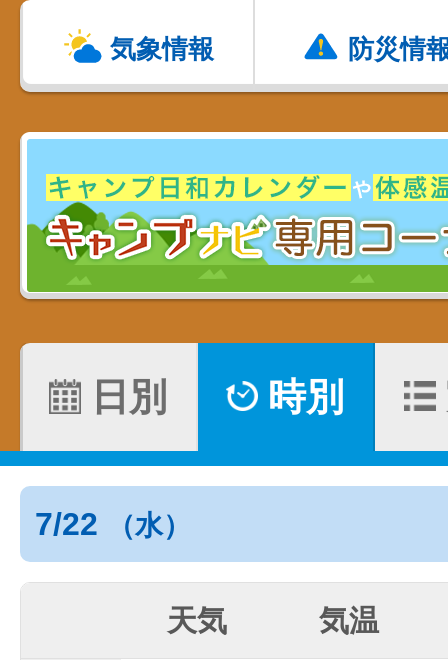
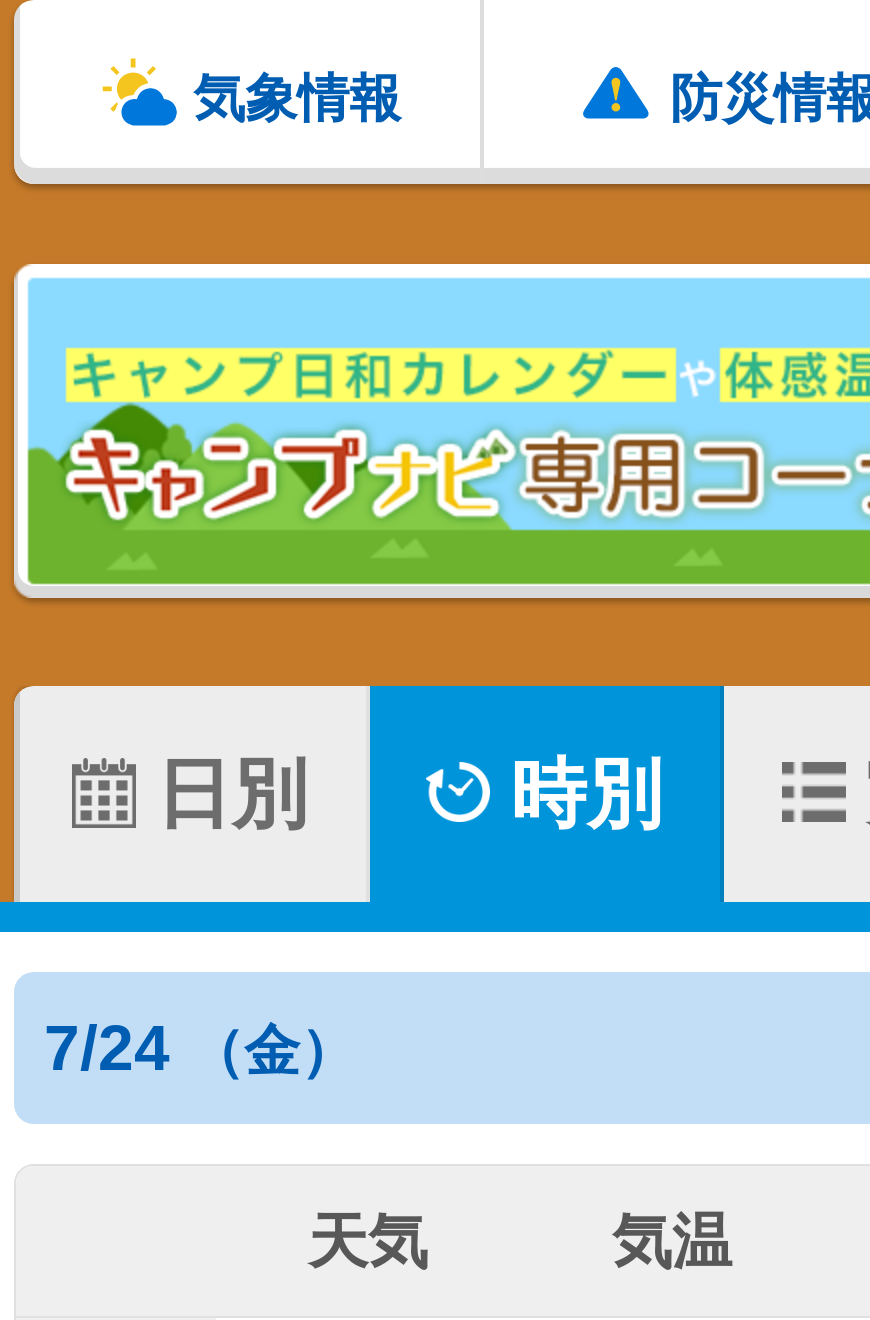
- 7/22（水）
+ 7/24（金）
